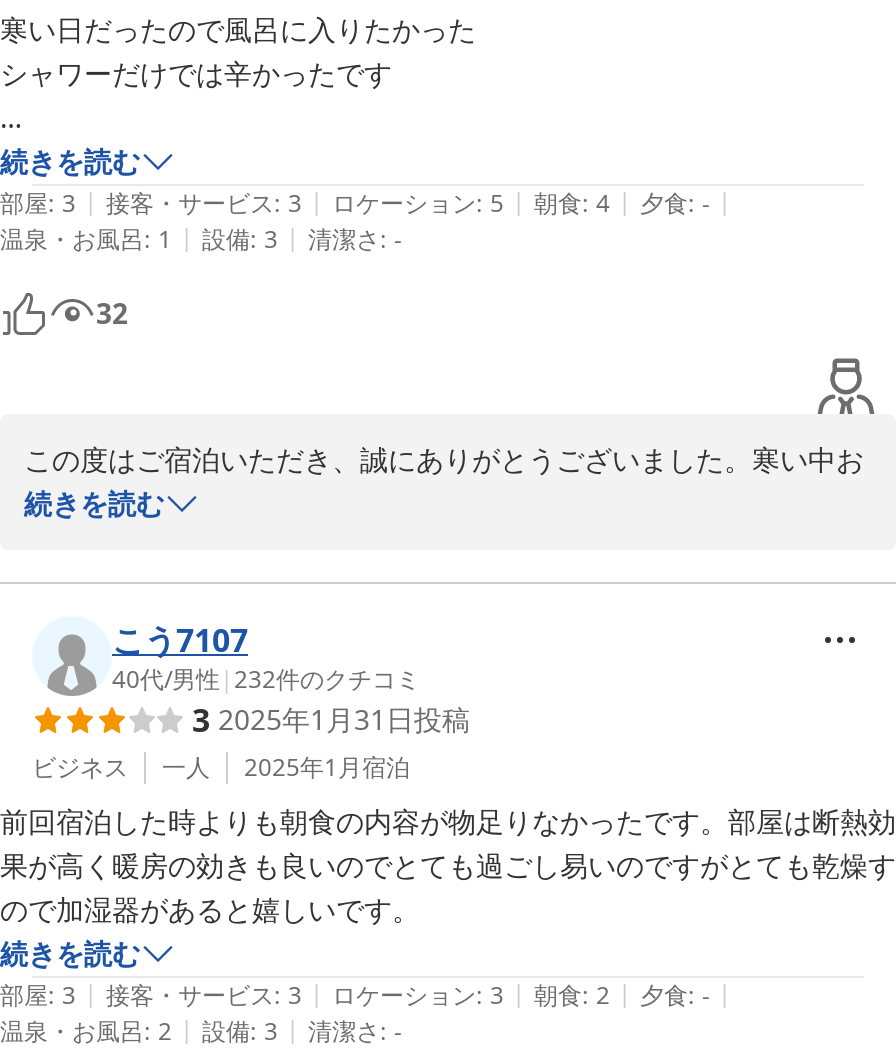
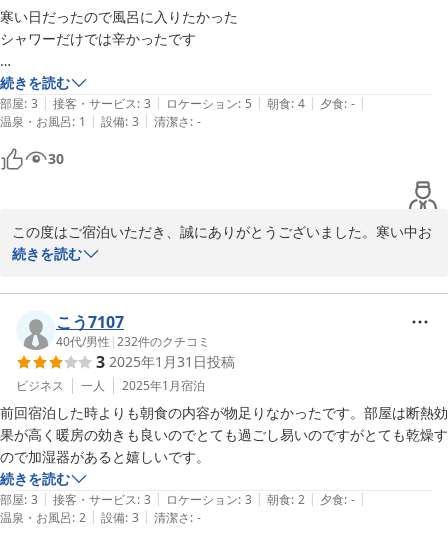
- 32
+ 30
